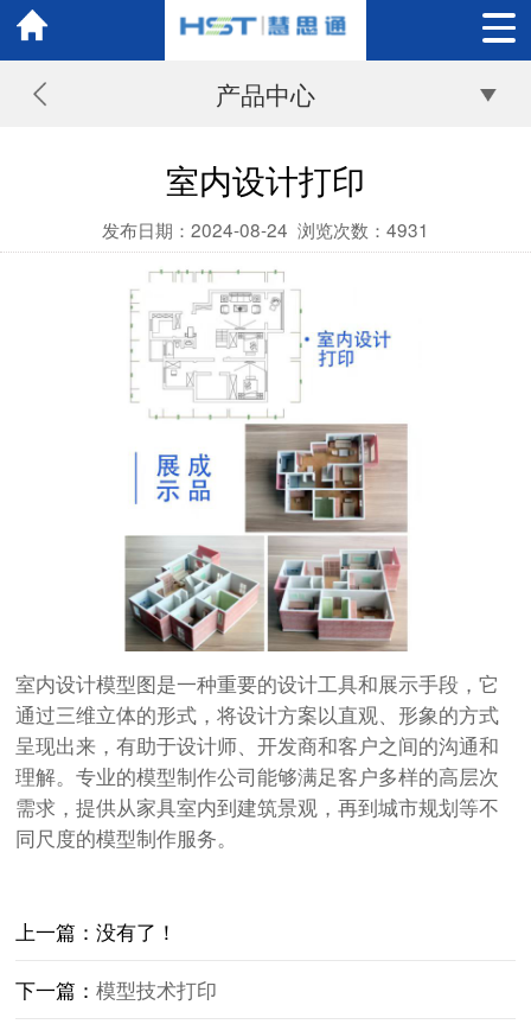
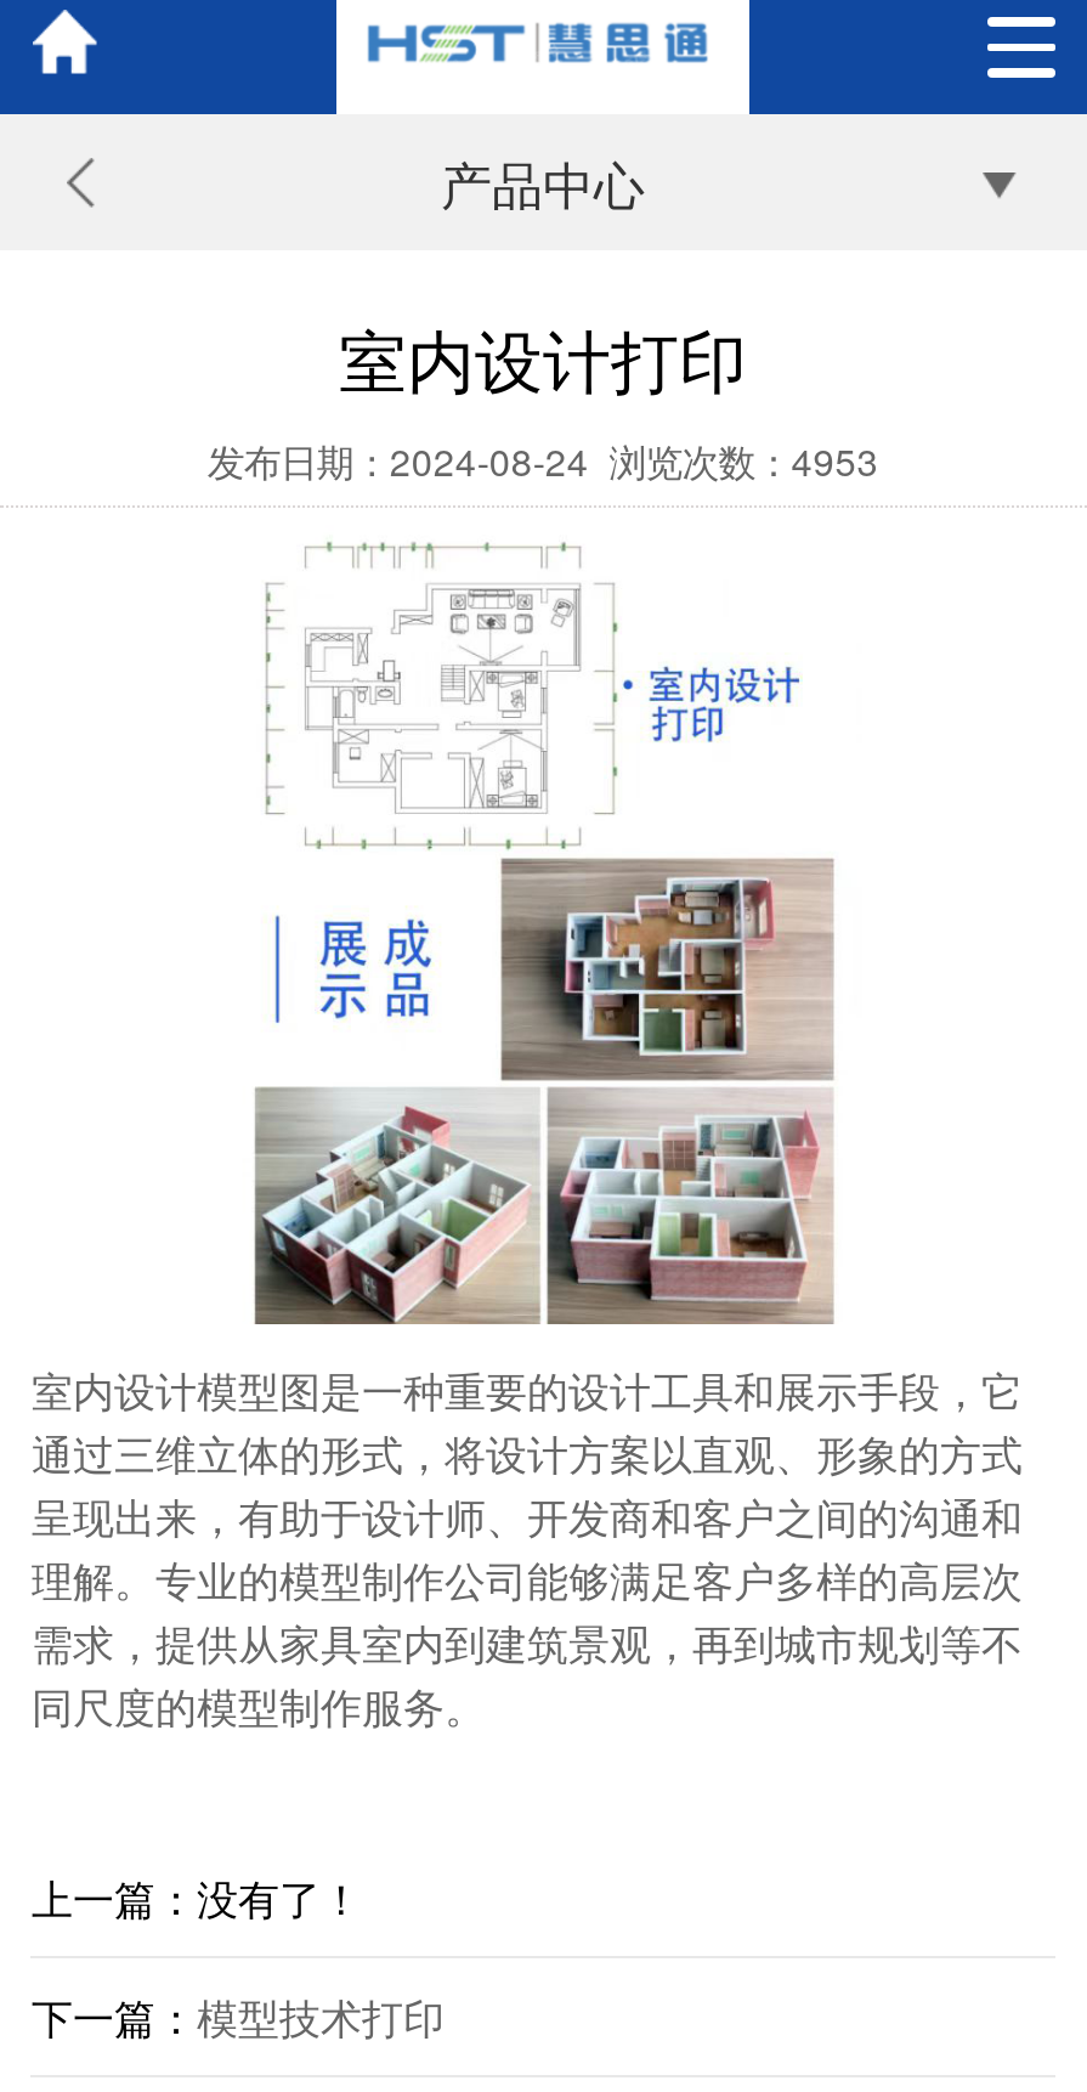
- 发布日期：2024-08-24 浏览次数：4931
+ 发布日期：2024-08-24 浏览次数：4953
